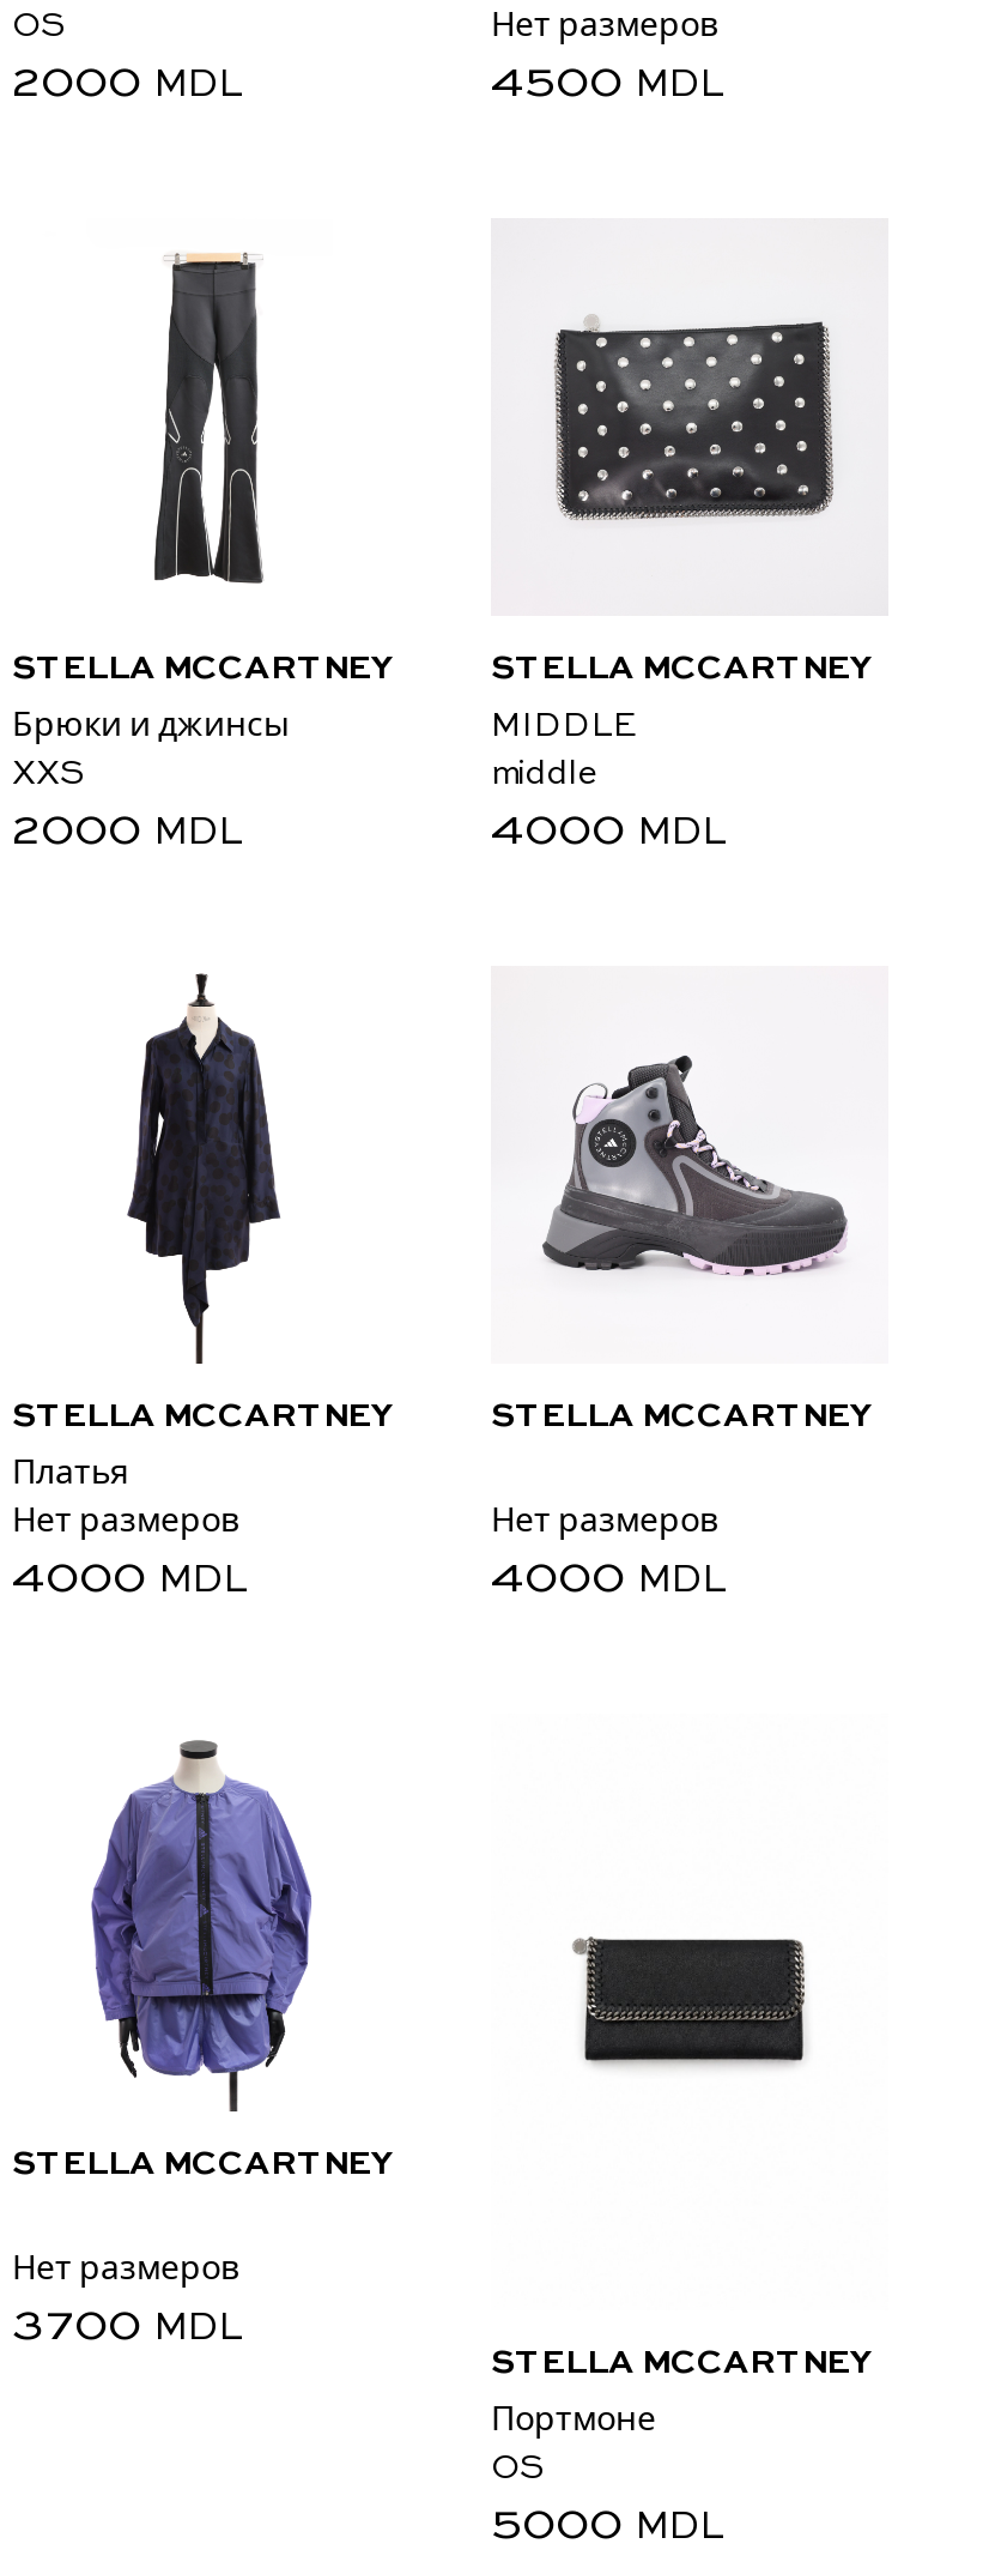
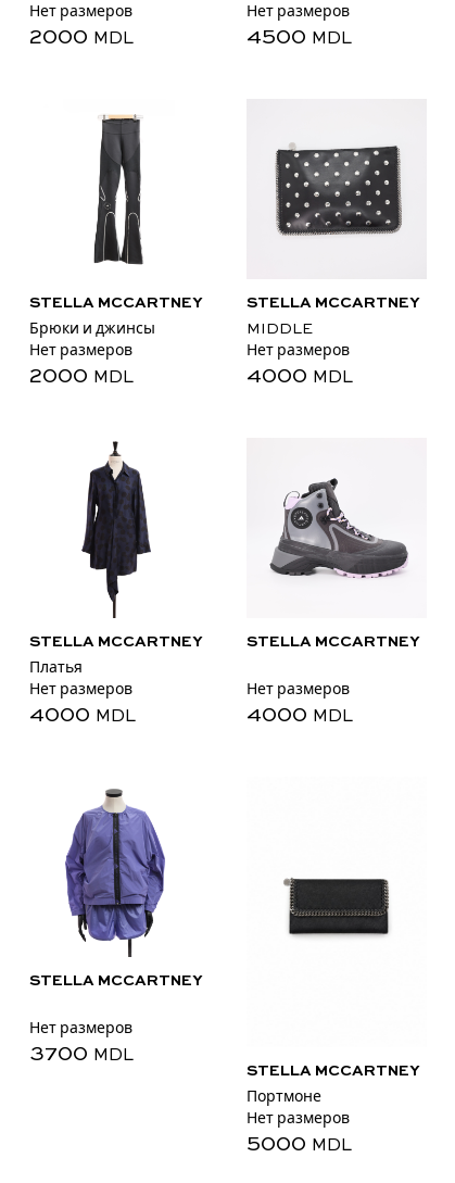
- OS
+ Нет размеров

- XXS
+ Нет размеров

- middle
+ Нет размеров

- OS
+ Нет размеров
